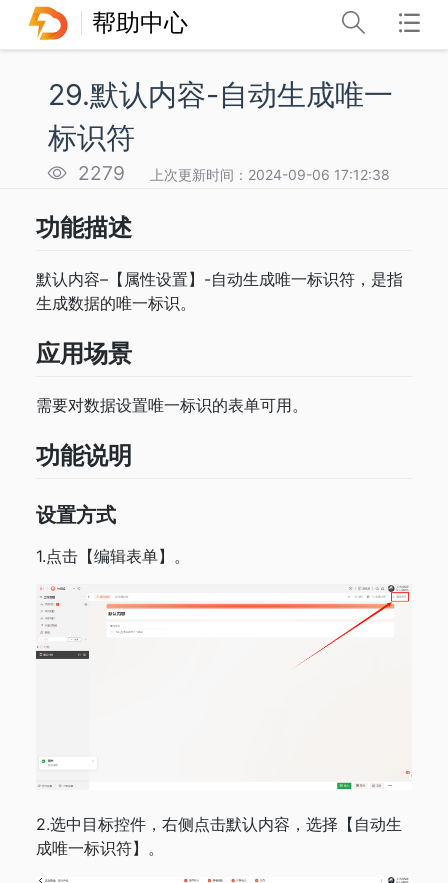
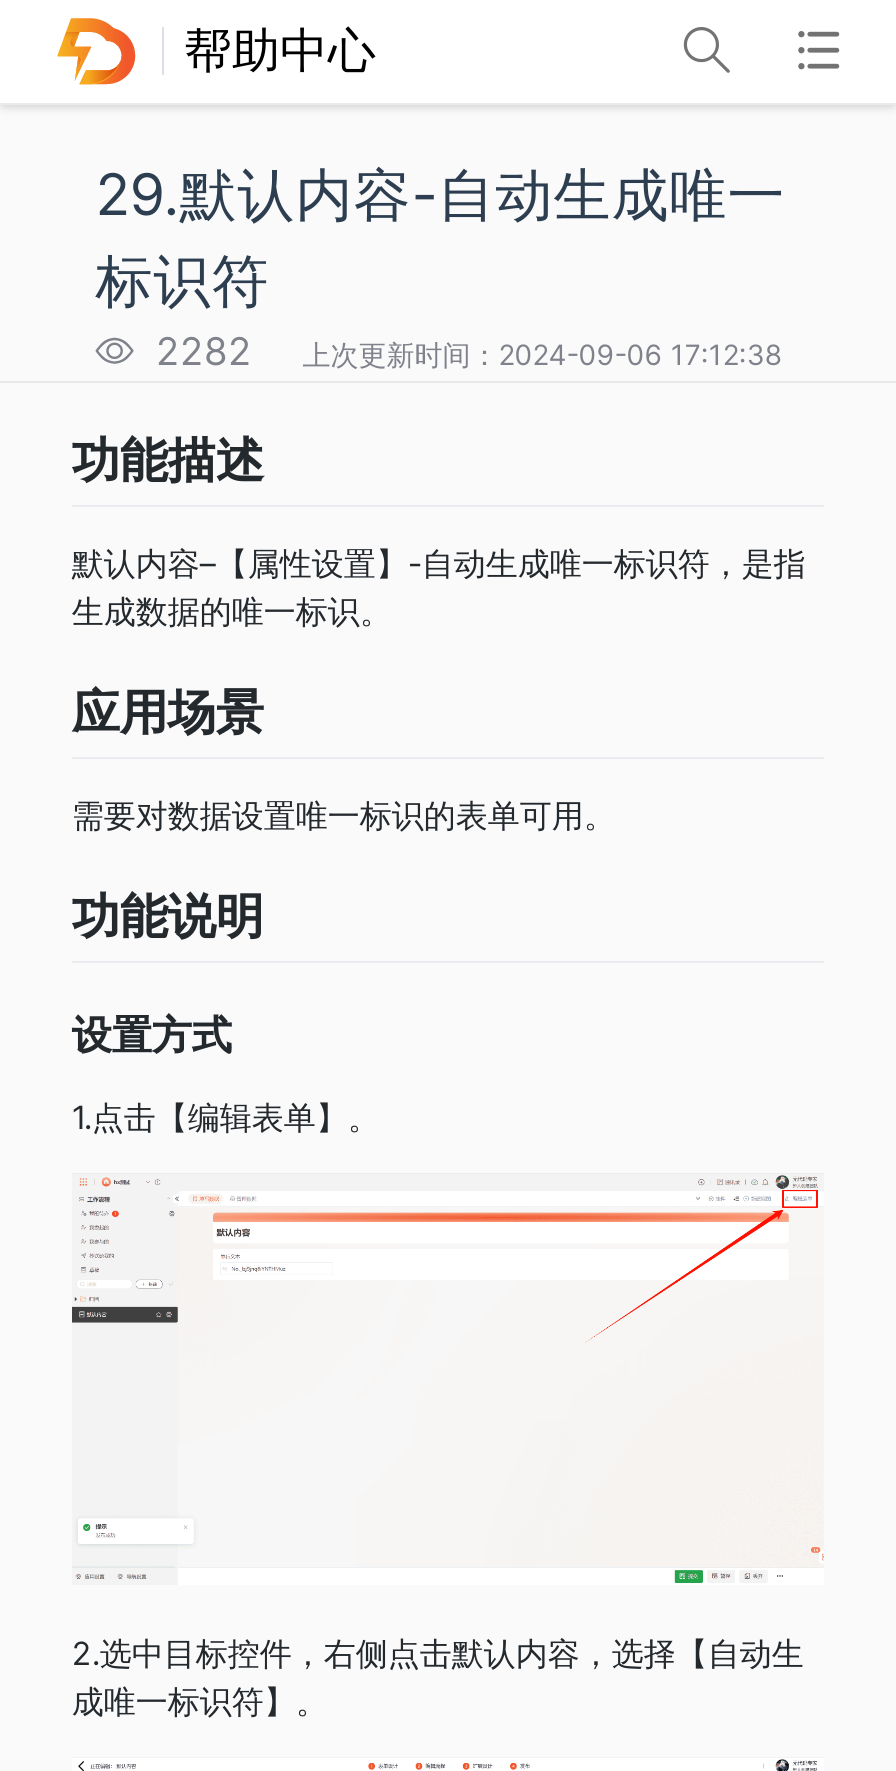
- 2279 上次更新时间：2024-09-06 17:12:38
+ 2282 上次更新时间：2024-09-06 17:12:38
